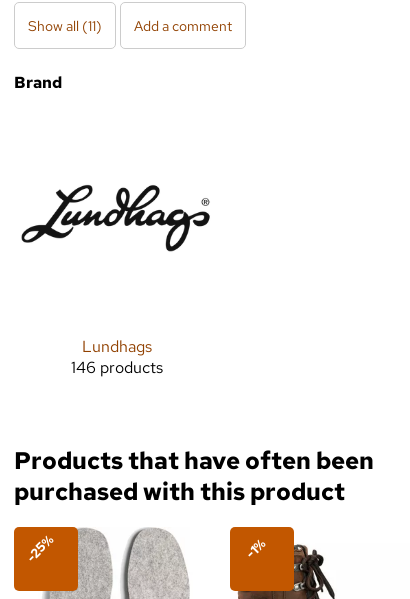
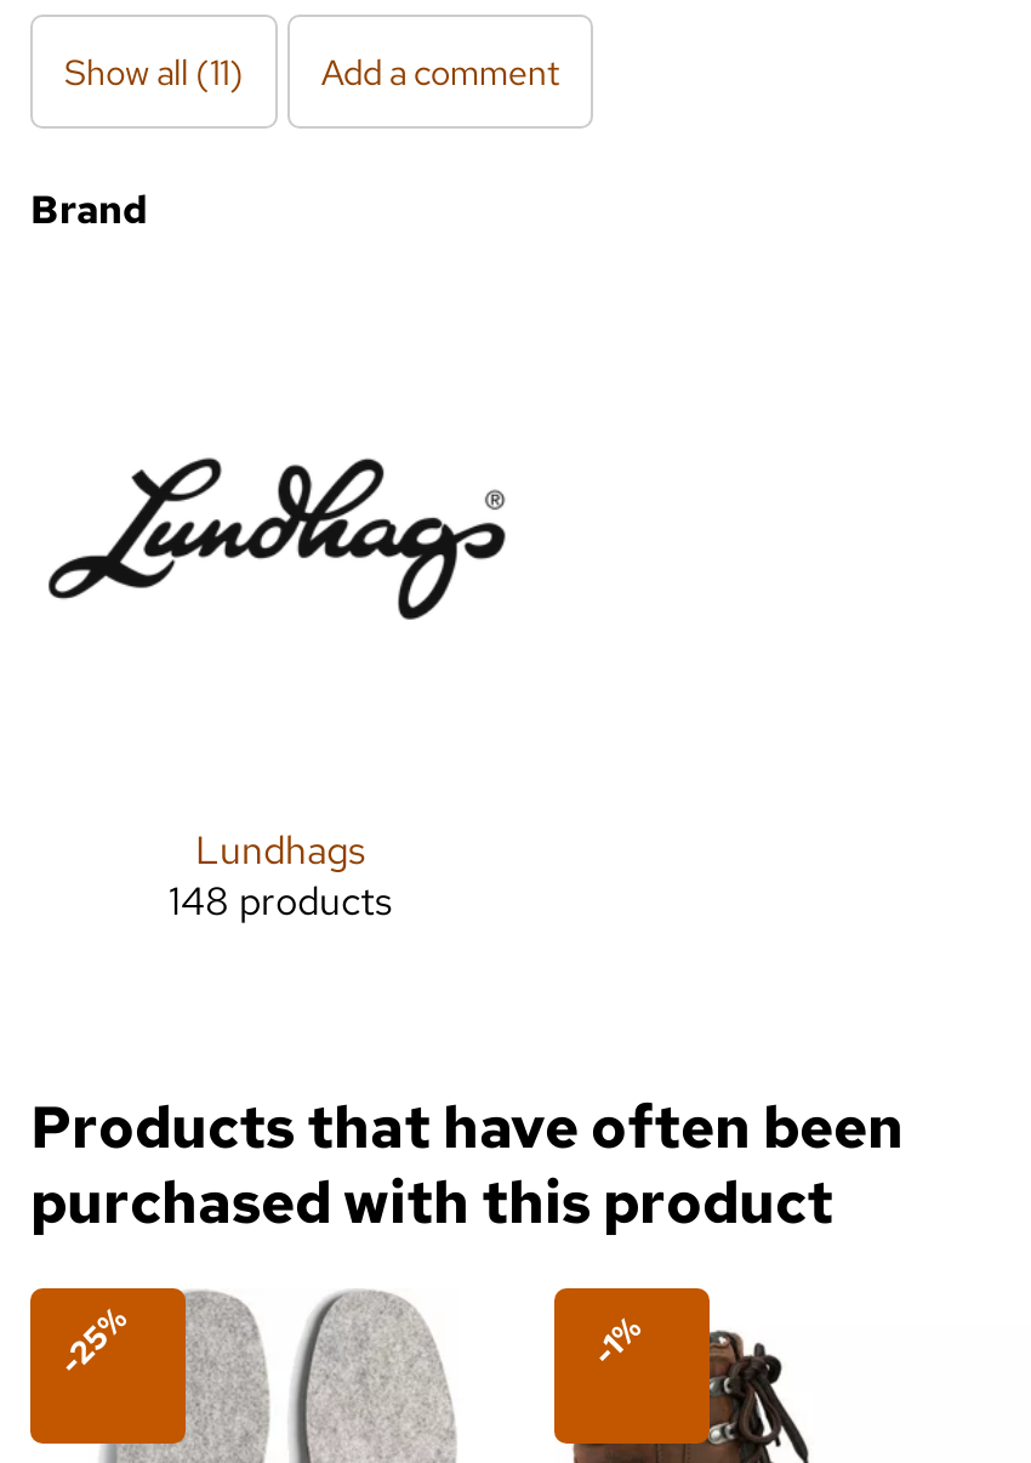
- 146 products
+ 148 products
